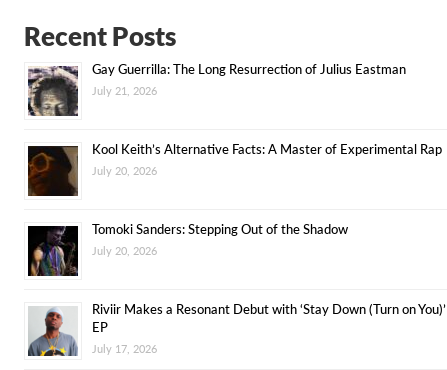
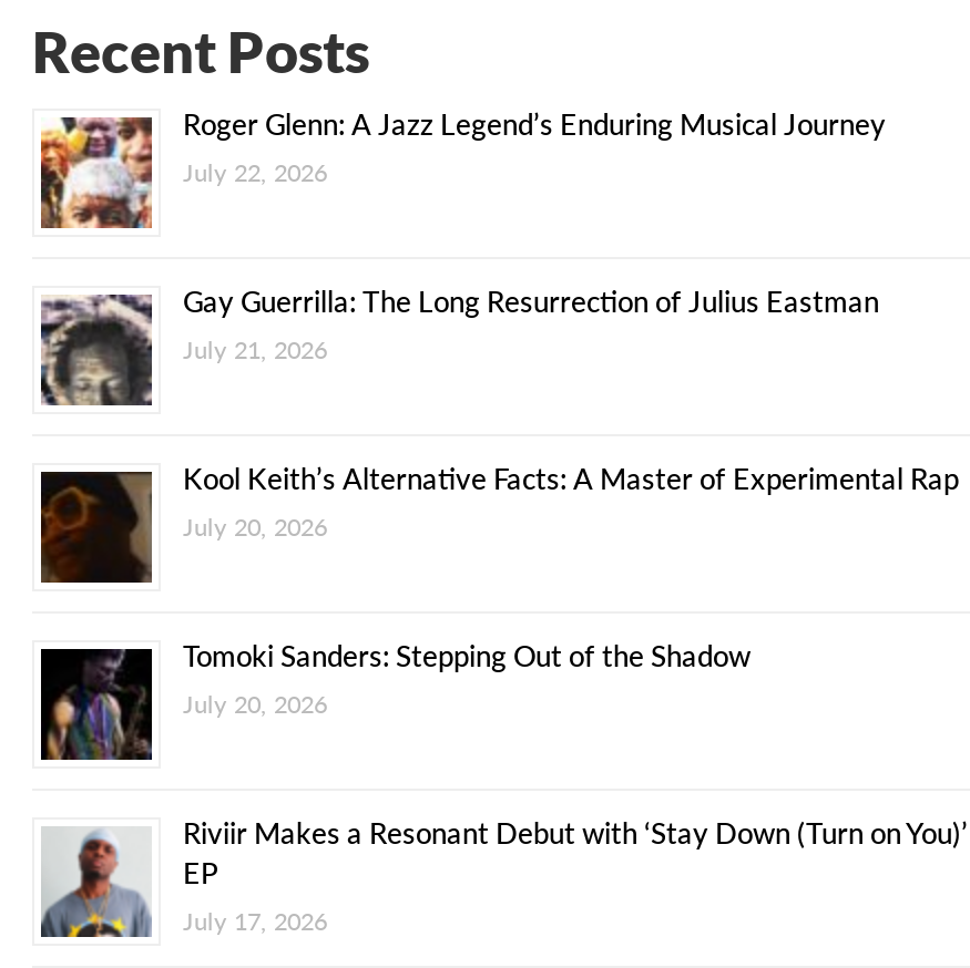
+ [image]
+ Roger Glenn: A Jazz Legend’s Enduring Musical Journey
+ July 22, 2026
